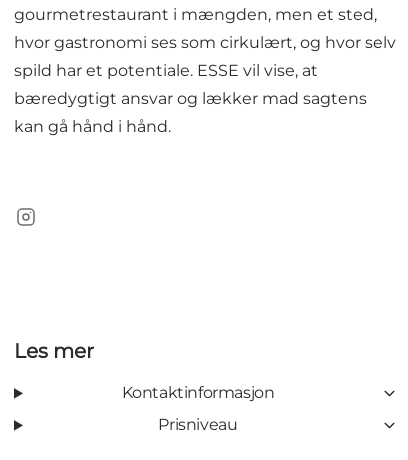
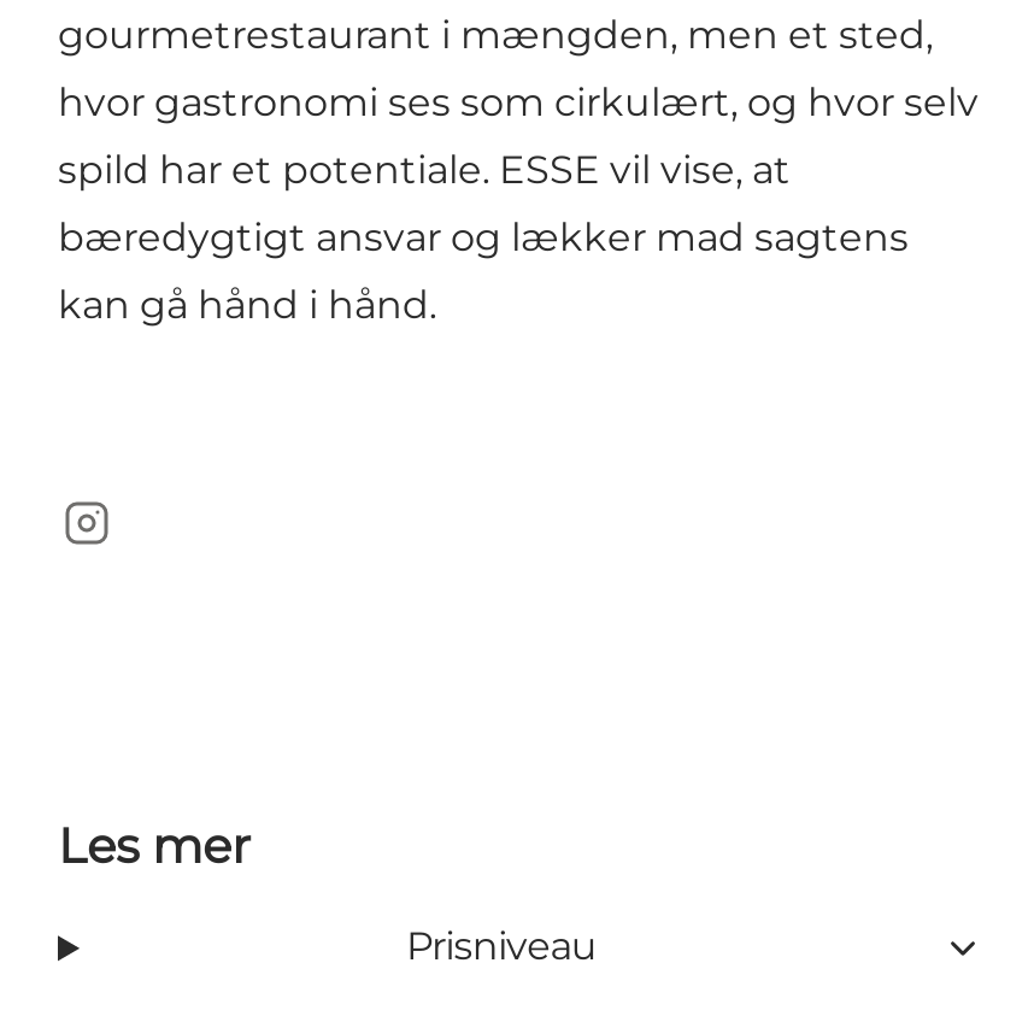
- Kontaktinformasjon
